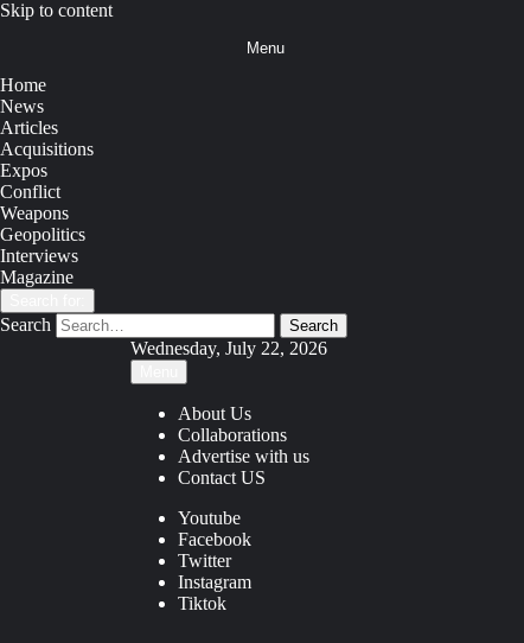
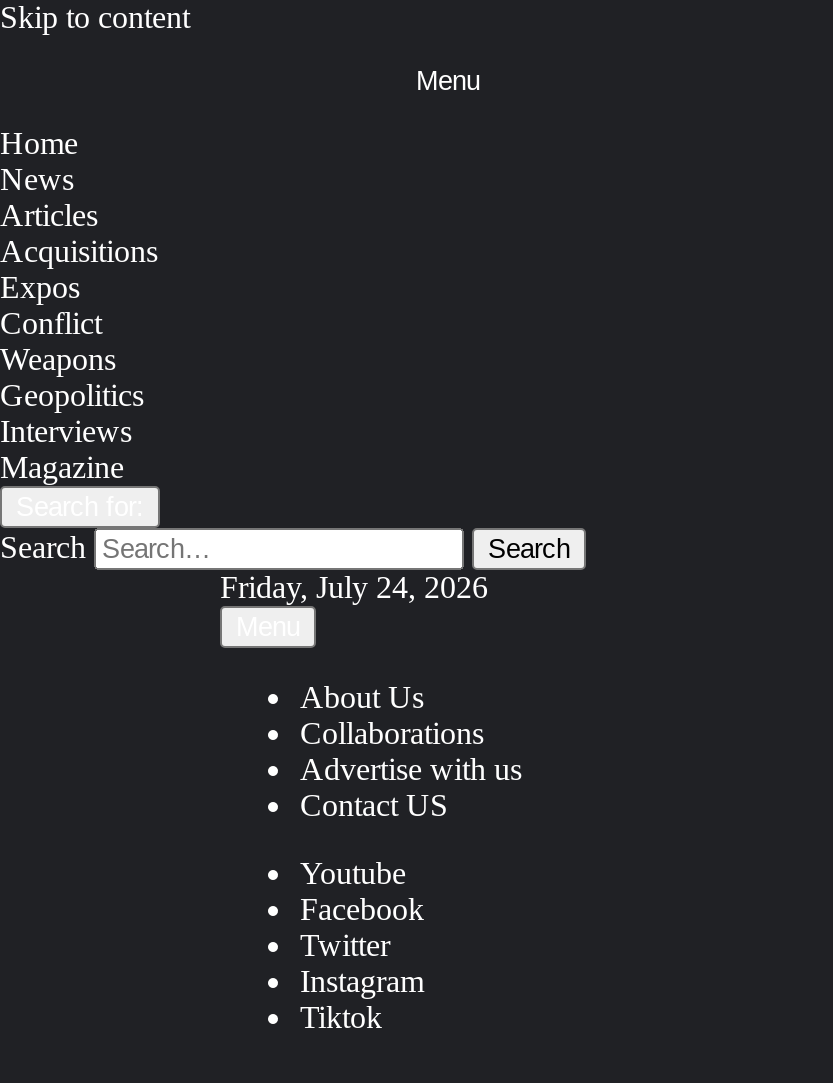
- Wednesday, July 22, 2026
+ Friday, July 24, 2026
